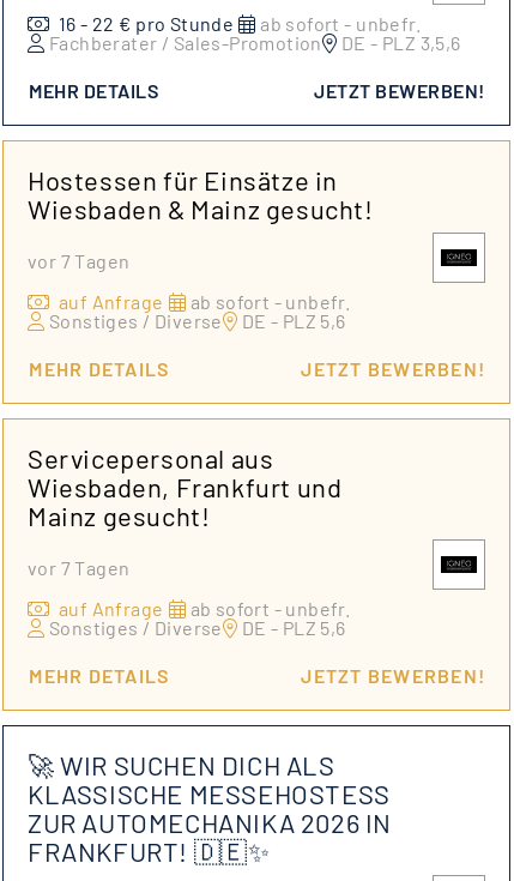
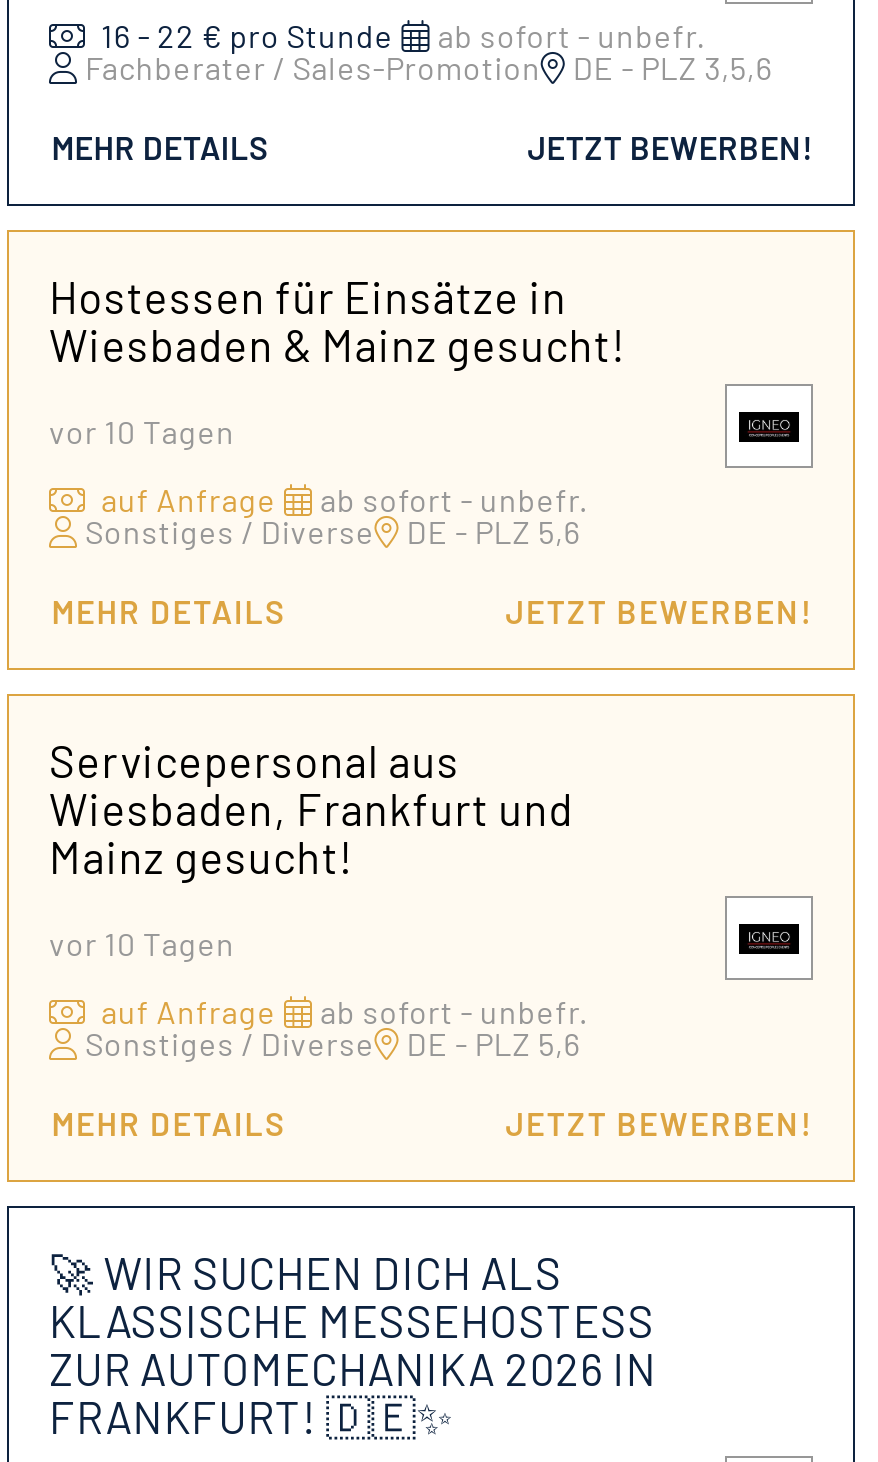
- vor 7 Tagen
+ vor 10 Tagen

- vor 7 Tagen
+ vor 10 Tagen
